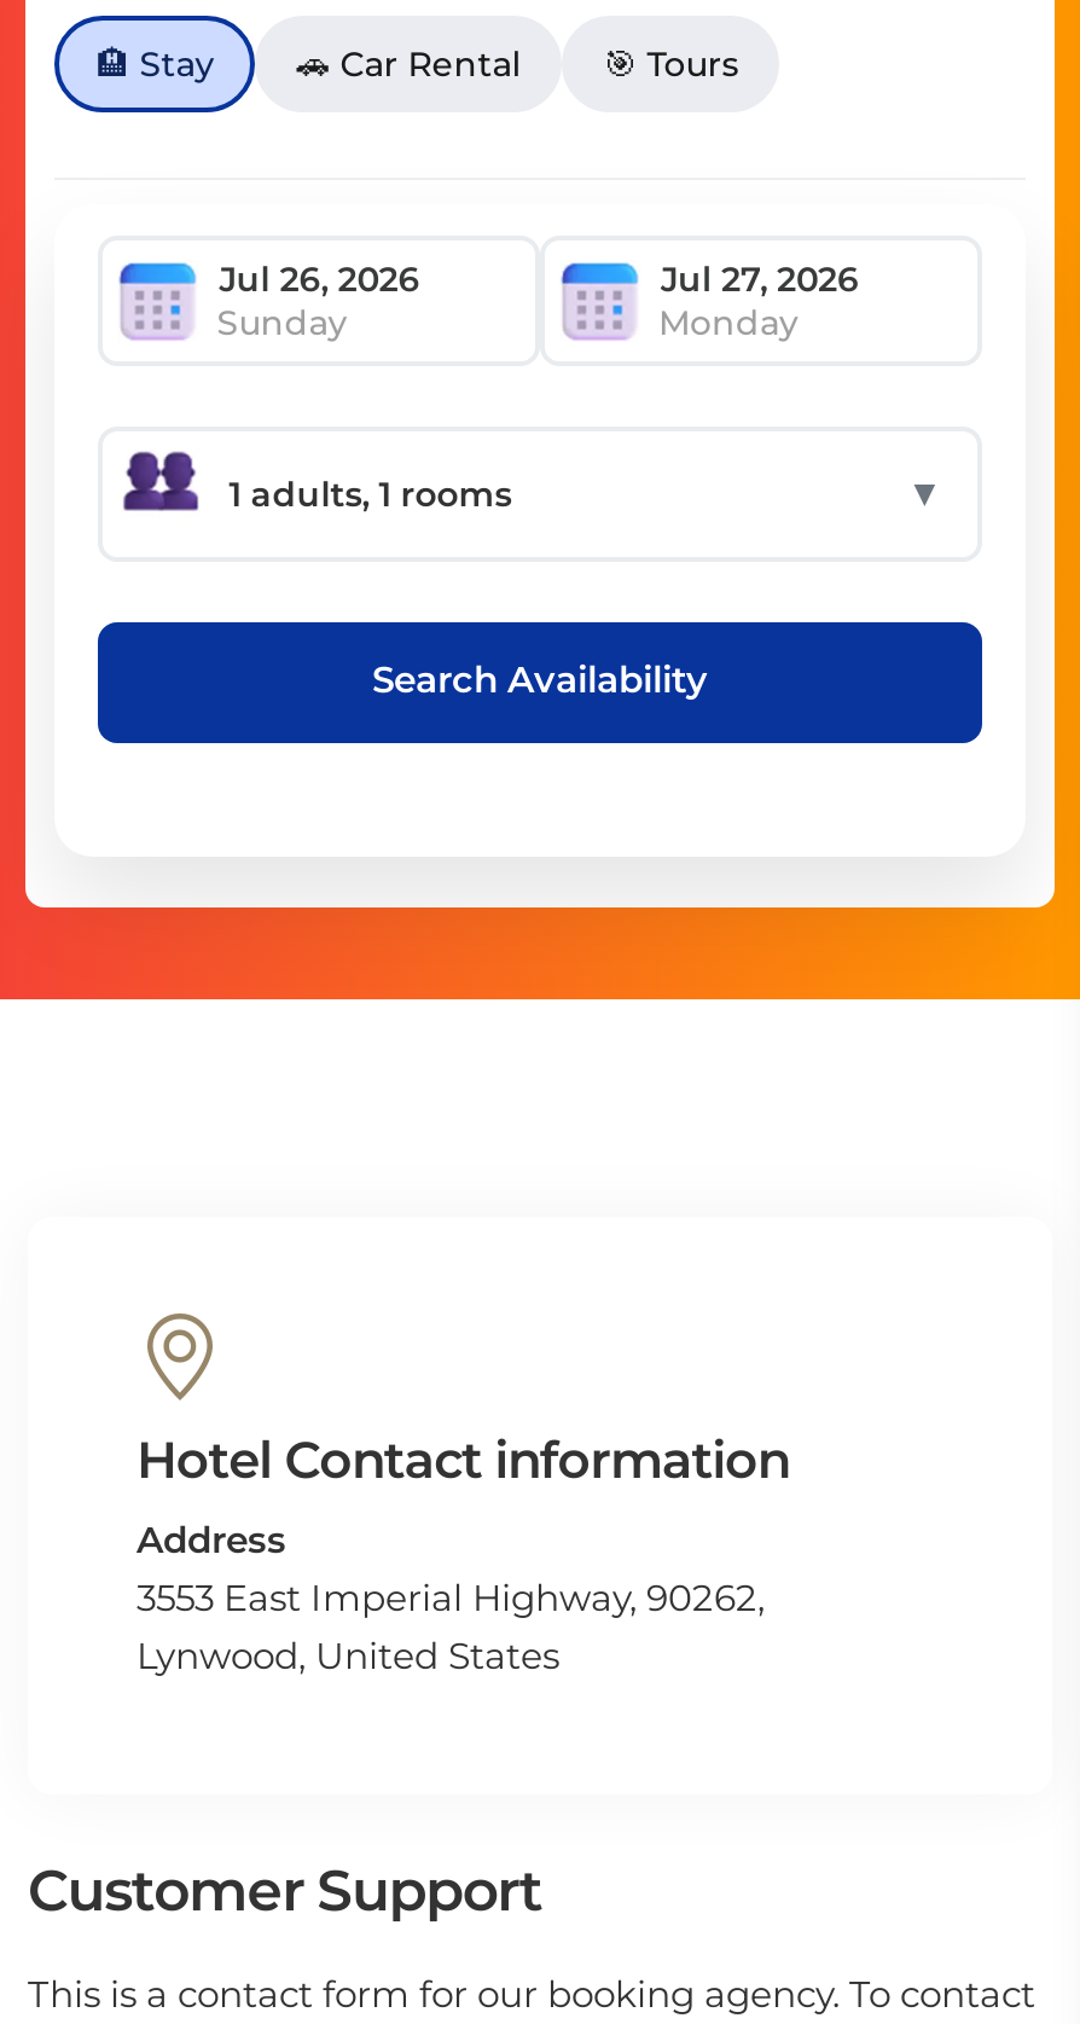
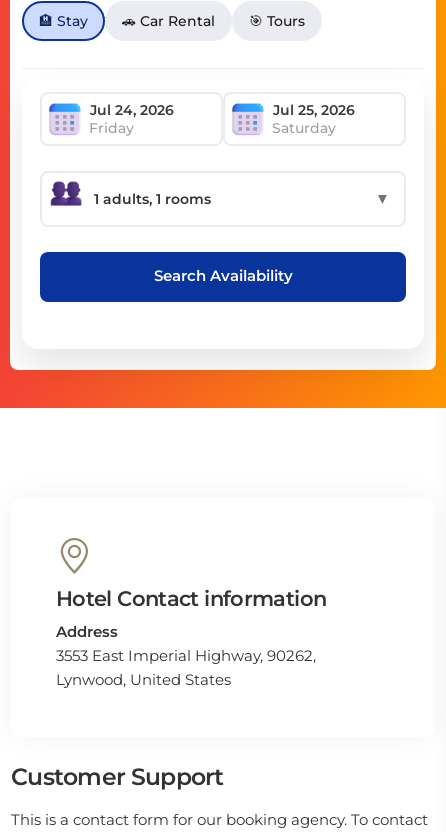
- Sunday
- Monday
+ Friday
+ Saturday
